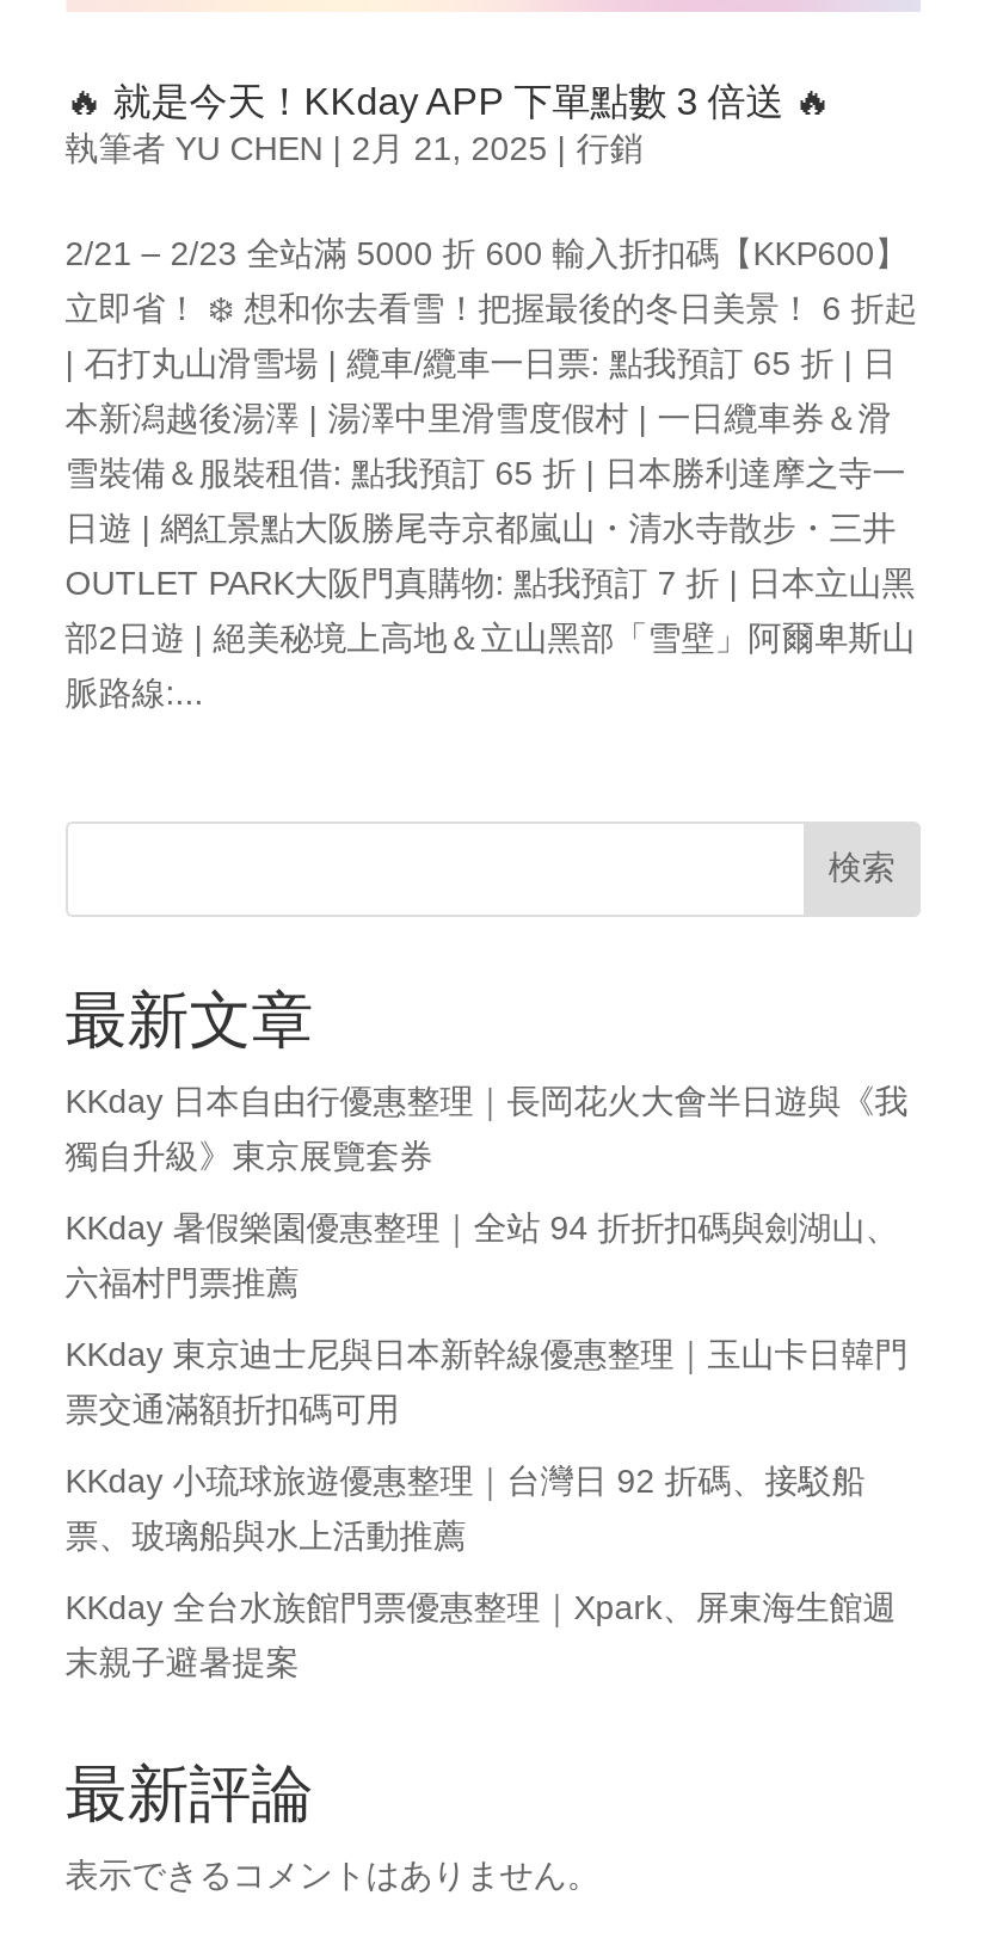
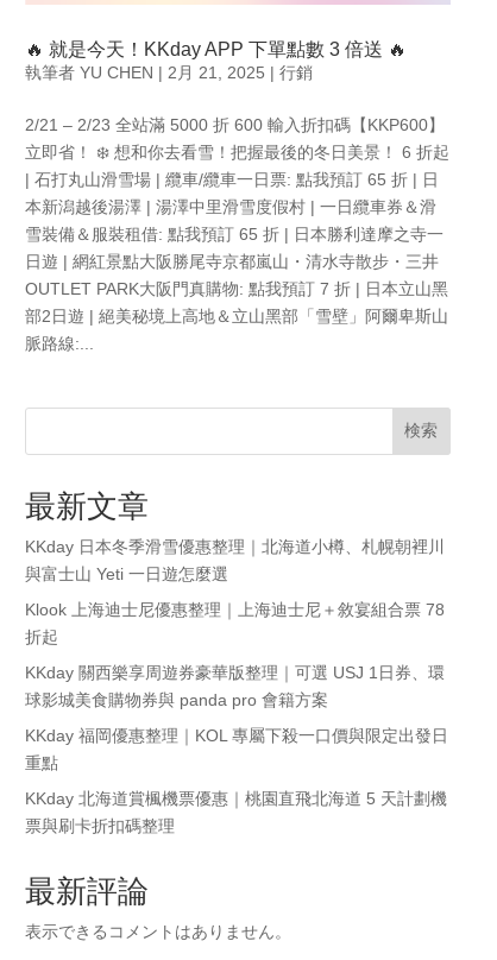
- KKday 日本自由行優惠整理｜長岡花火大會半日遊與《我
- 獨自升級》東京展覽套券
+ KKday 日本冬季滑雪優惠整理｜北海道小樽、札幌朝裡川
+ 與富士山 Yeti 一日遊怎麼選

- KKday 暑假樂園優惠整理｜全站 94 折折扣碼與劍湖山、
- 六福村門票推薦
+ Klook 上海迪士尼優惠整理｜上海迪士尼＋敘宴組合票 78
+ 折起

- KKday 東京迪士尼與日本新幹線優惠整理｜玉山卡日韓門
- 票交通滿額折扣碼可用
+ KKday 關西樂享周遊券豪華版整理｜可選 USJ 1日券、環
+ 球影城美食購物券與 panda pro 會籍方案

- KKday 小琉球旅遊優惠整理｜台灣日 92 折碼、接駁船
- 票、玻璃船與水上活動推薦
+ KKday 福岡優惠整理｜KOL 專屬下殺一口價與限定出發日
+ 重點

- KKday 全台水族館門票優惠整理｜Xpark、屏東海生館週
- 末親子避暑提案
+ KKday 北海道賞楓機票優惠｜桃園直飛北海道 5 天計劃機
+ 票與刷卡折扣碼整理
